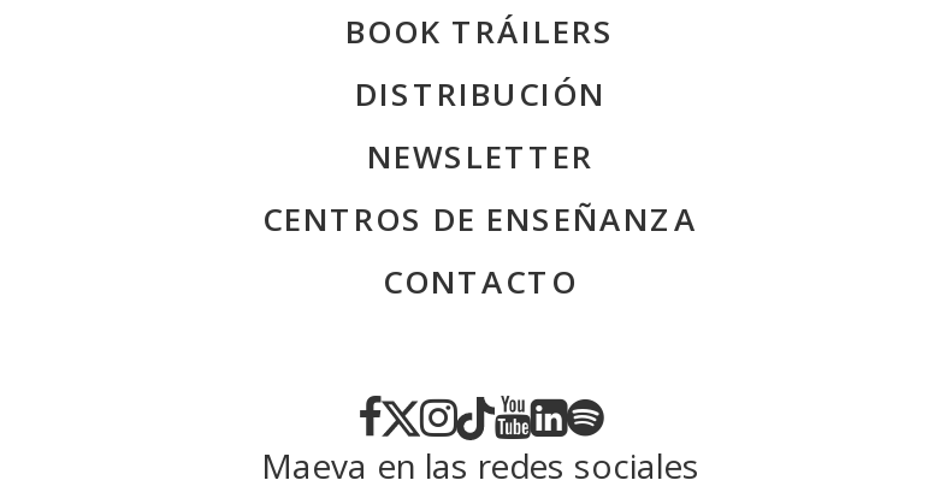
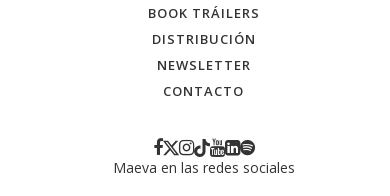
- CENTROS DE ENSEÑANZA
